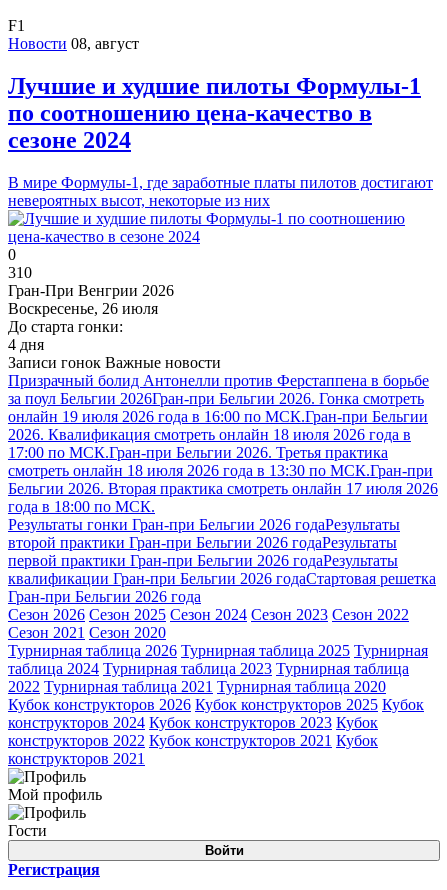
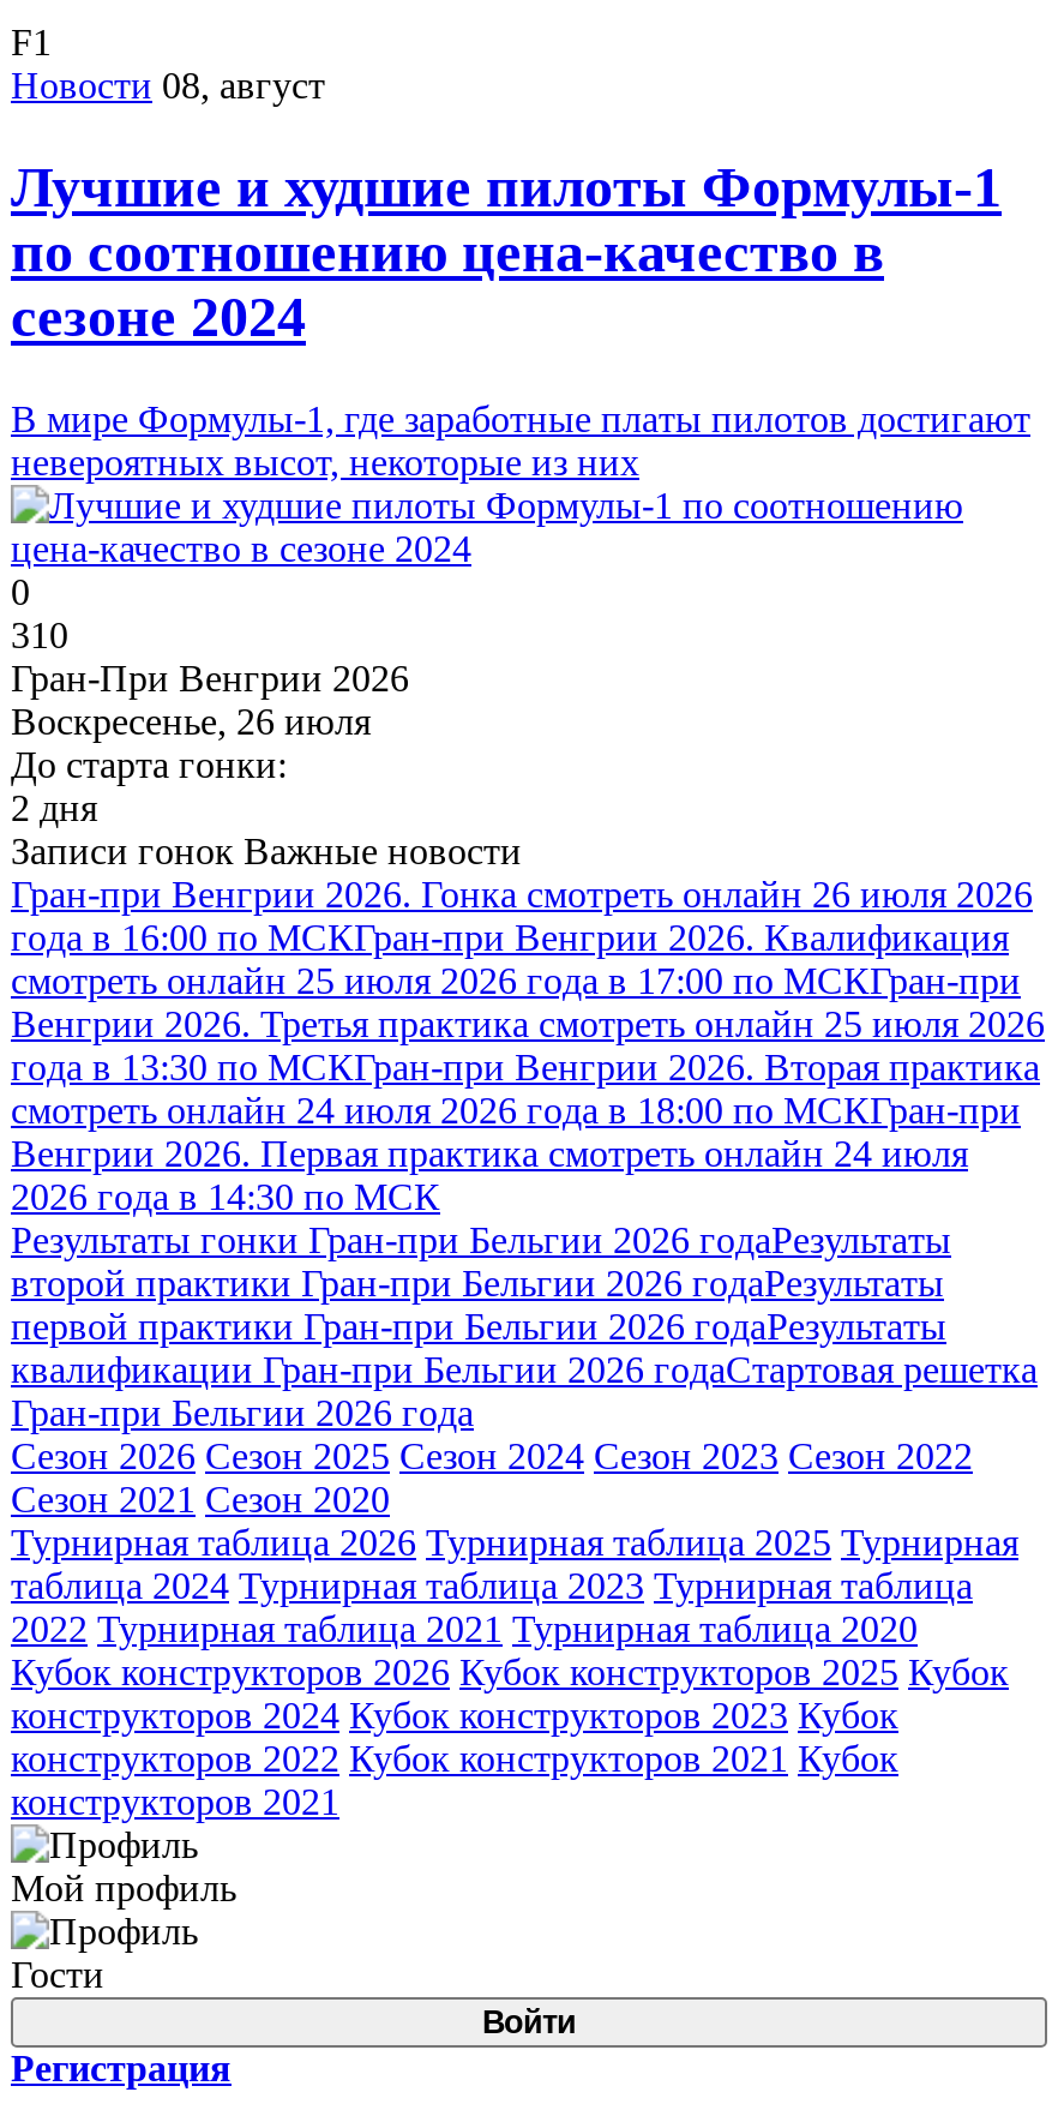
- 4 дня
+ 2 дня

- Призрачный болид Антонелли против Ферстаппена в борьбе
- за поул Бельгии 2026Гран-при Бельгии 2026. Гонка смотреть
- онлайн 19 июля 2026 года в 16:00 по МСК.Гран-при Бельгии
- 2026. Квалификация смотреть онлайн 18 июля 2026 года в
- 17:00 по МСК.Гран-при Бельгии 2026. Третья практика
- смотреть онлайн 18 июля 2026 года в 13:30 по МСК.Гран-при
- Бельгии 2026. Вторая практика смотреть онлайн 17 июля 2026
- года в 18:00 по МСК.
+ Гран-при Венгрии 2026. Гонка смотреть онлайн 26 июля 2026
+ года в 16:00 по МСКГран-при Венгрии 2026. Квалификация
+ смотреть онлайн 25 июля 2026 года в 17:00 по МСКГран-при
+ Венгрии 2026. Третья практика смотреть онлайн 25 июля 2026
+ года в 13:30 по МСКГран-при Венгрии 2026. Вторая практика
+ смотреть онлайн 24 июля 2026 года в 18:00 по МСКГран-при
+ Венгрии 2026. Первая практика смотреть онлайн 24 июля
+ 2026 года в 14:30 по МСК
